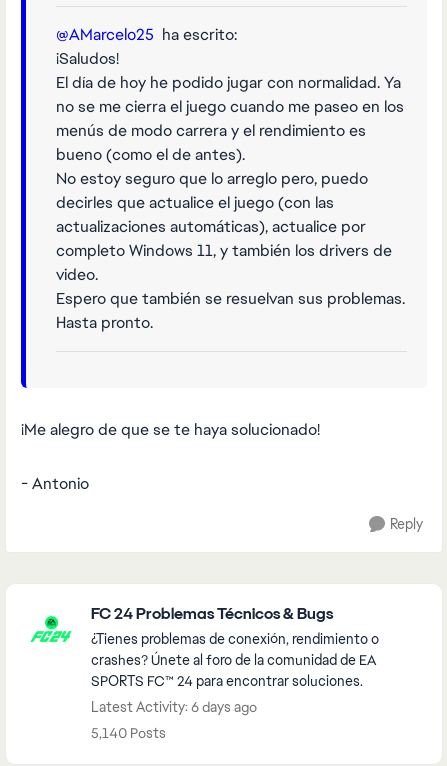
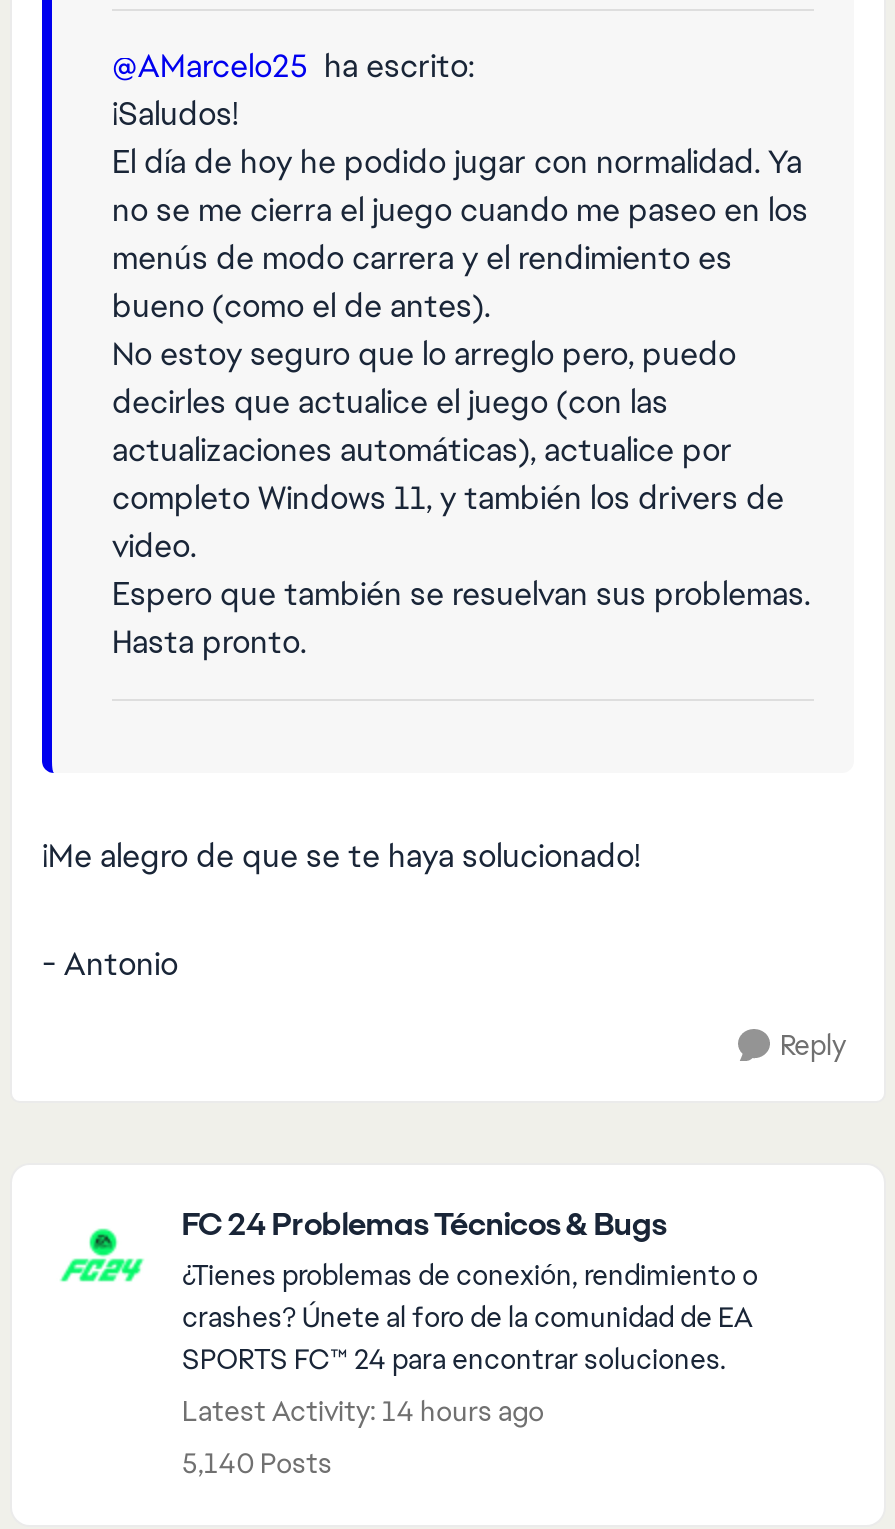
- Latest Activity: 6 days ago
+ Latest Activity: 14 hours ago
